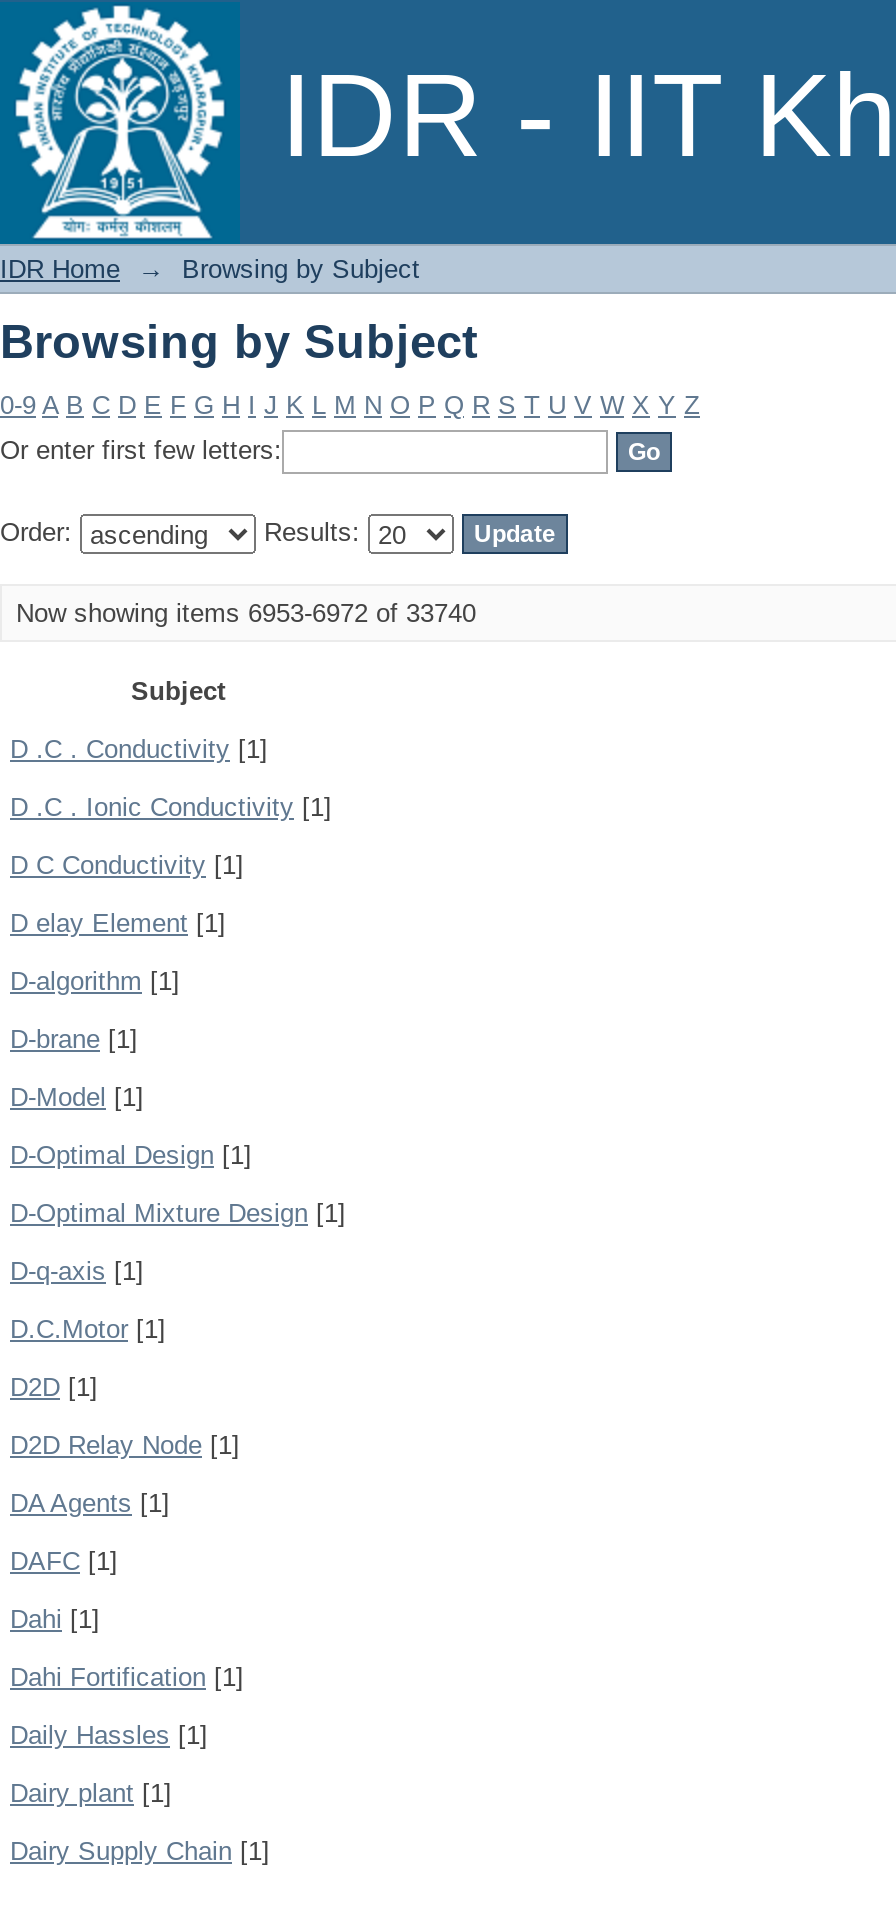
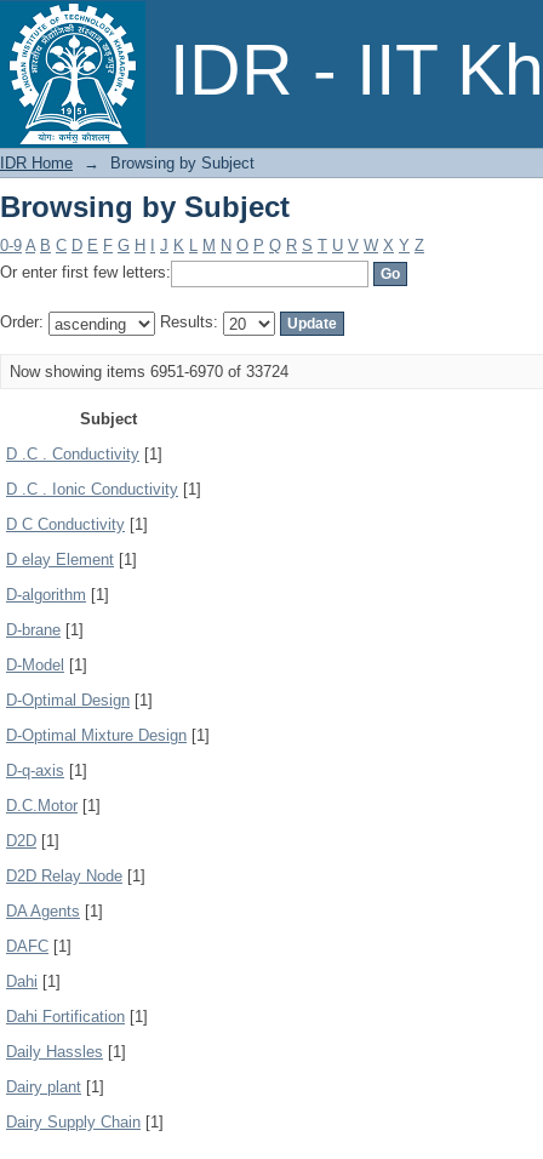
- Now showing items 6953-6972 of 33740
+ Now showing items 6951-6970 of 33724
